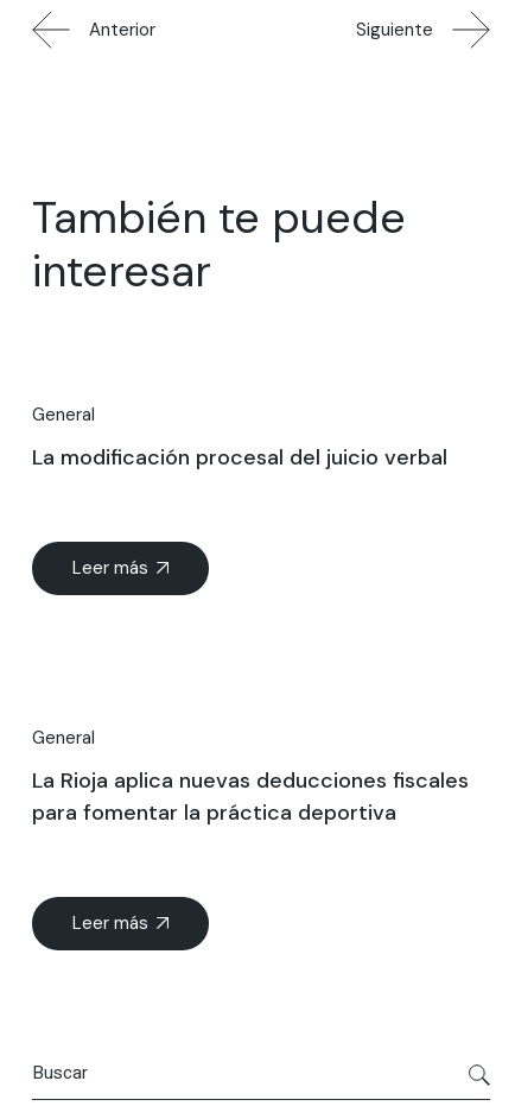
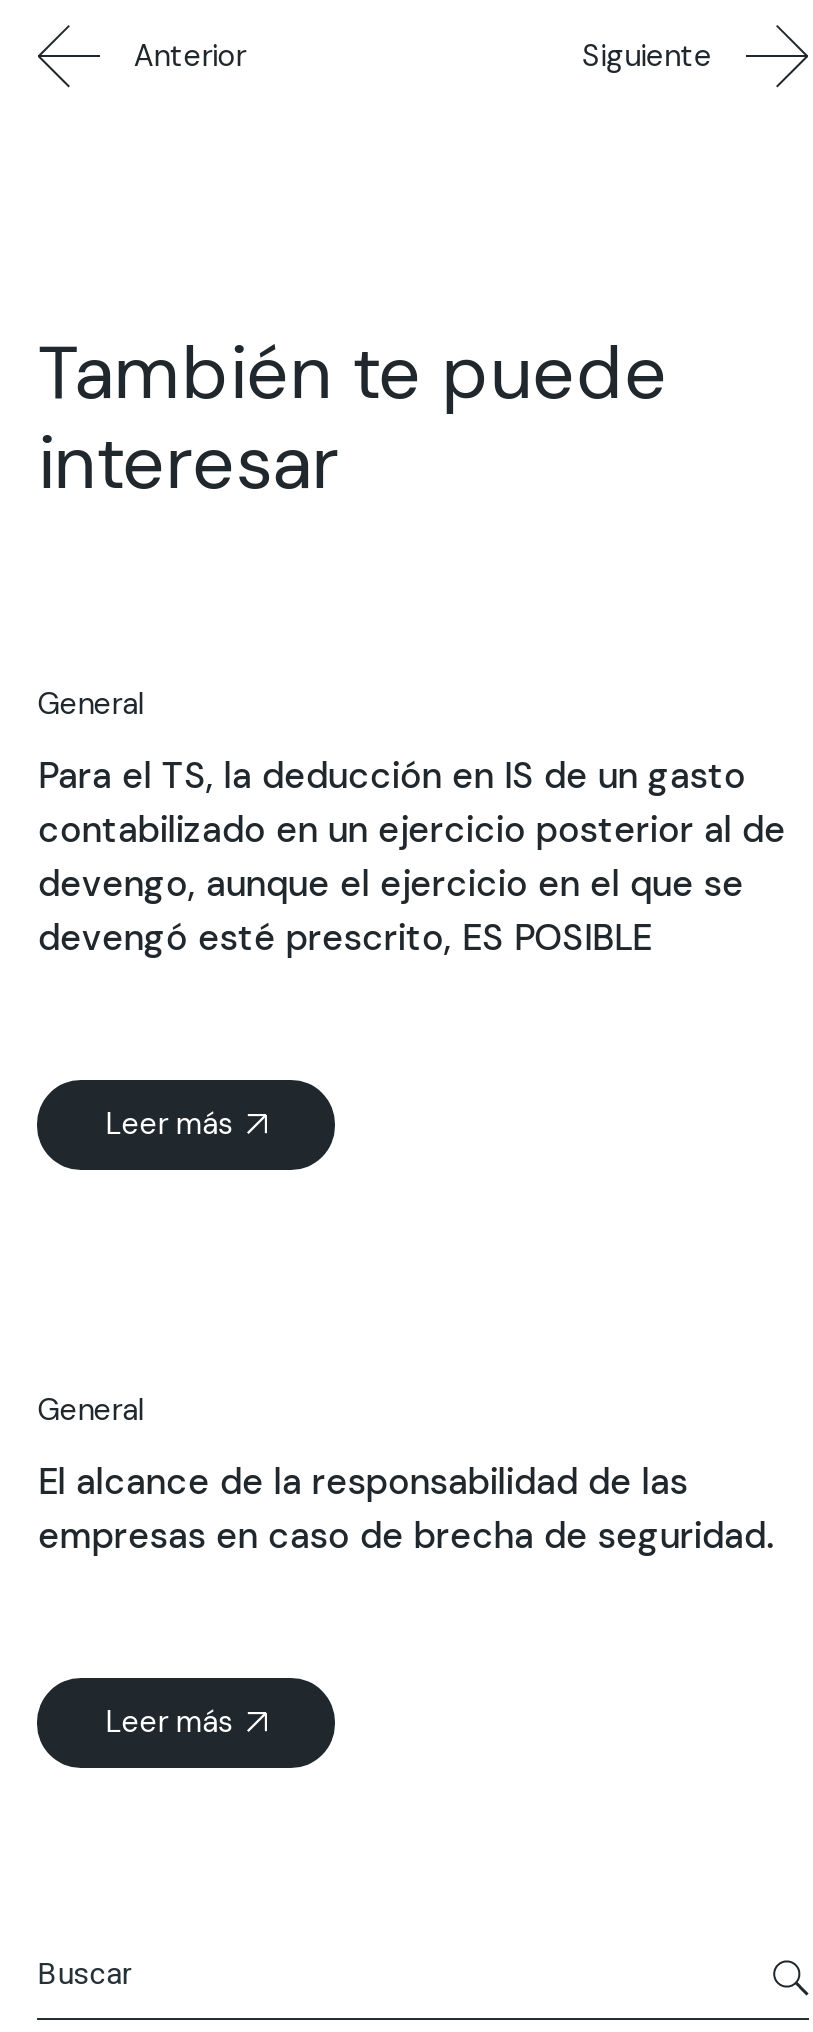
- La modificación procesal del juicio verbal
+ Para el TS, la deducción en IS de un gasto
+ contabilizado en un ejercicio posterior al de
+ devengo, aunque el ejercicio en el que se
+ devengó esté prescrito, ES POSIBLE

- La Rioja aplica nuevas deducciones fiscales
- para fomentar la práctica deportiva
+ El alcance de la responsabilidad de las
+ empresas en caso de brecha de seguridad.
